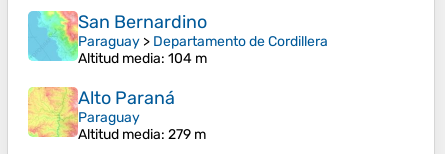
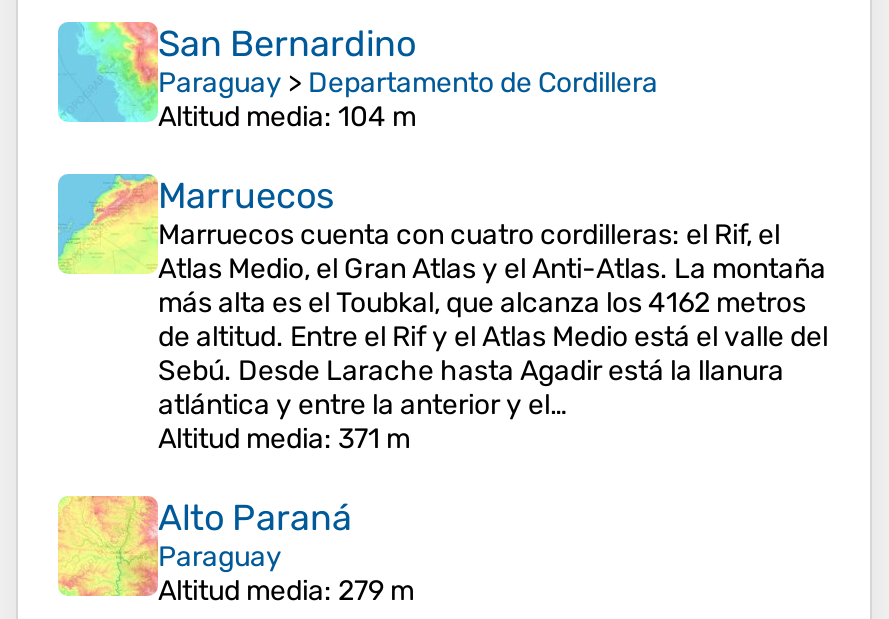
+ [image]
+ Marruecos
+ Marruecos cuenta con cuatro cordilleras: el Rif, el
+ Atlas Medio, el Gran Atlas y el Anti-Atlas. La montaña
+ más alta es el Toubkal, que alcanza los 4162 metros
+ de altitud. Entre el Rif y el Atlas Medio está el valle del
+ Sebú. Desde Larache hasta Agadir está la llanura
+ atlántica y entre la anterior y el…
+ Altitud media: 371 m
